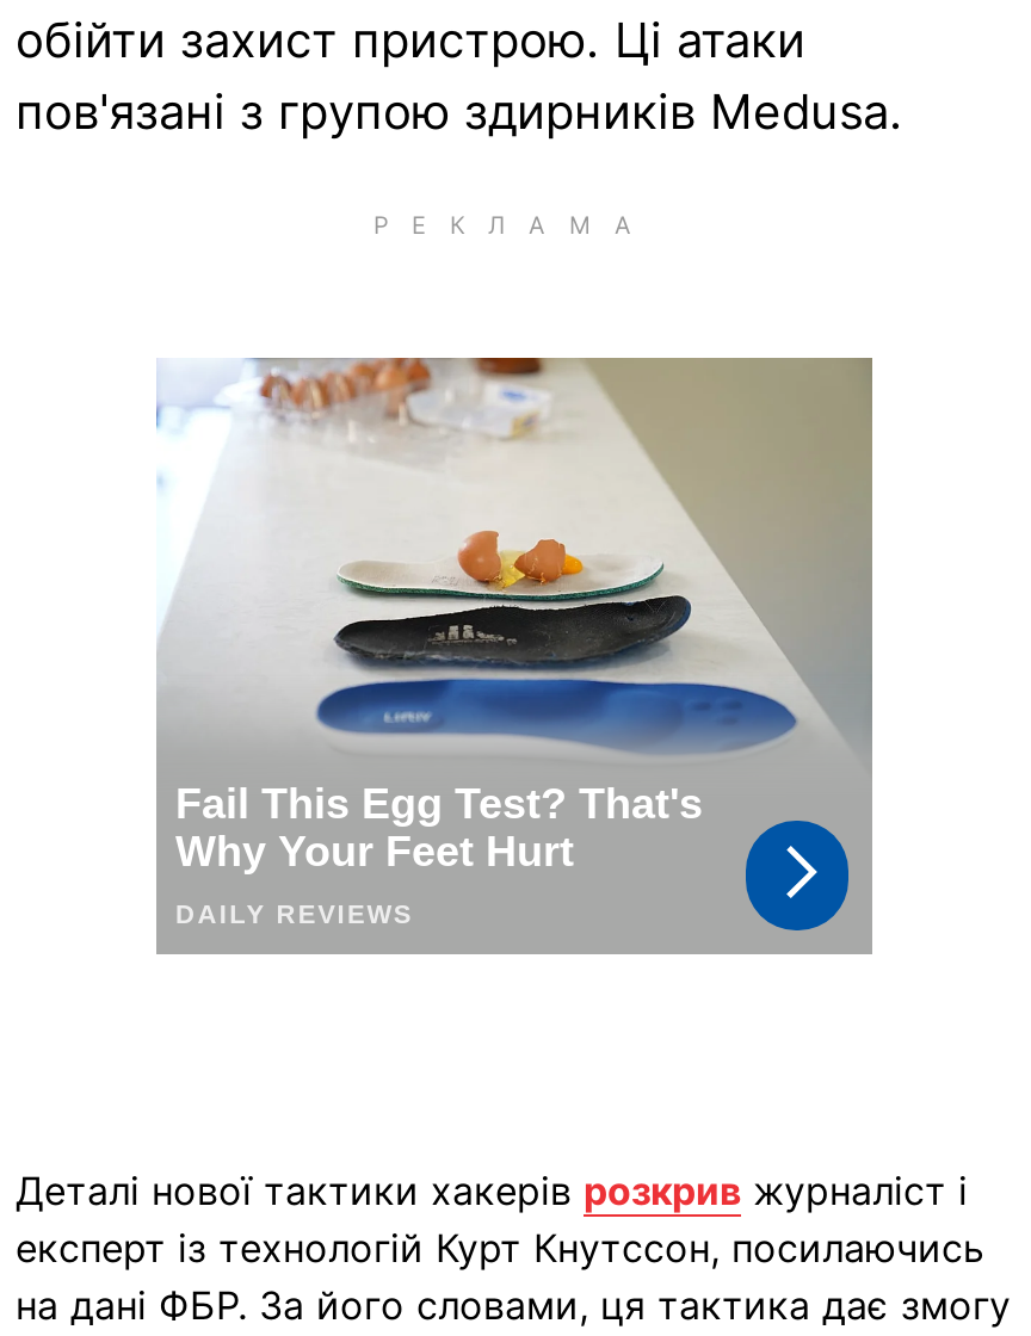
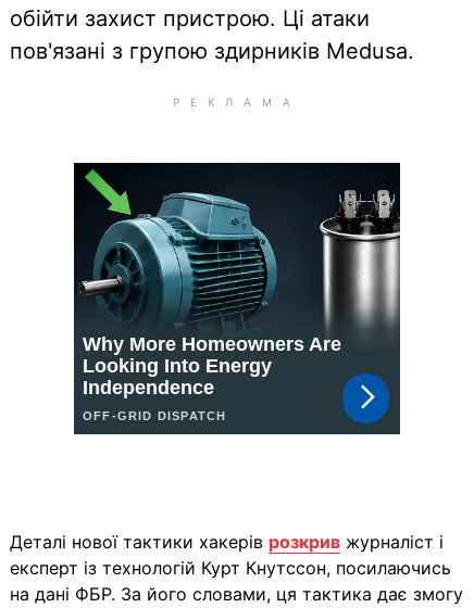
- [image]
+ [image]
